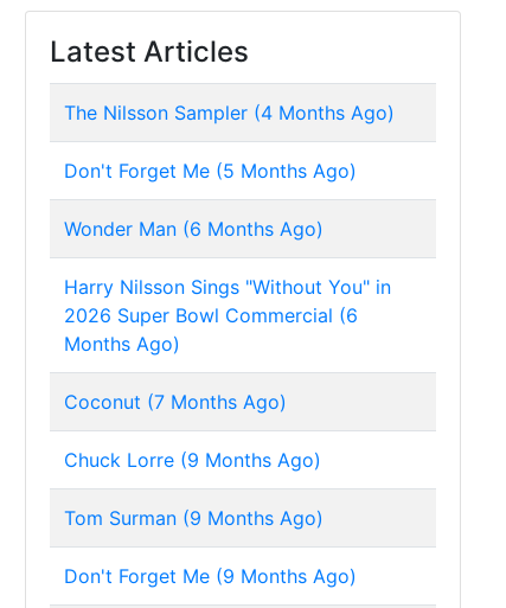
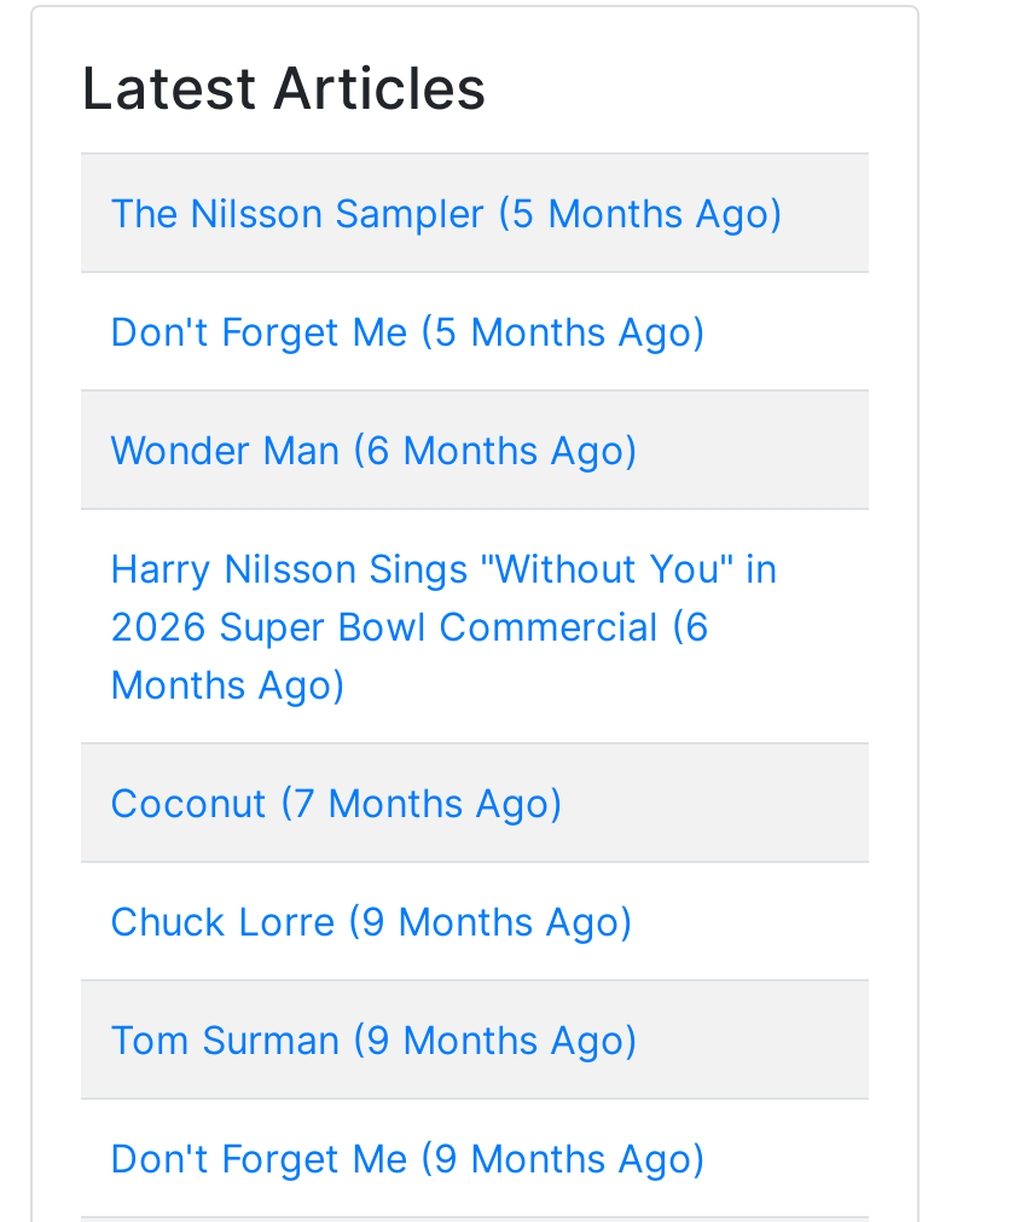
- The Nilsson Sampler (4 Months Ago)
+ The Nilsson Sampler (5 Months Ago)
